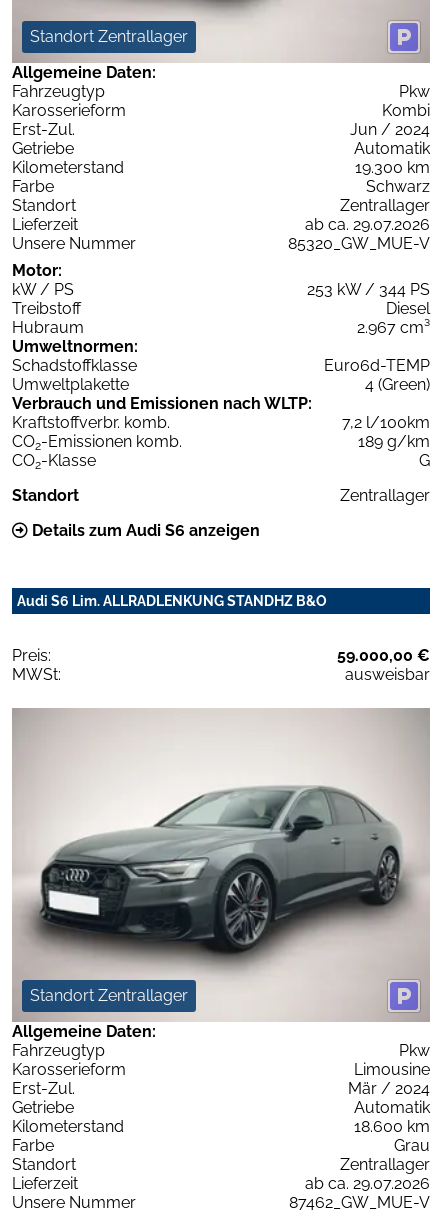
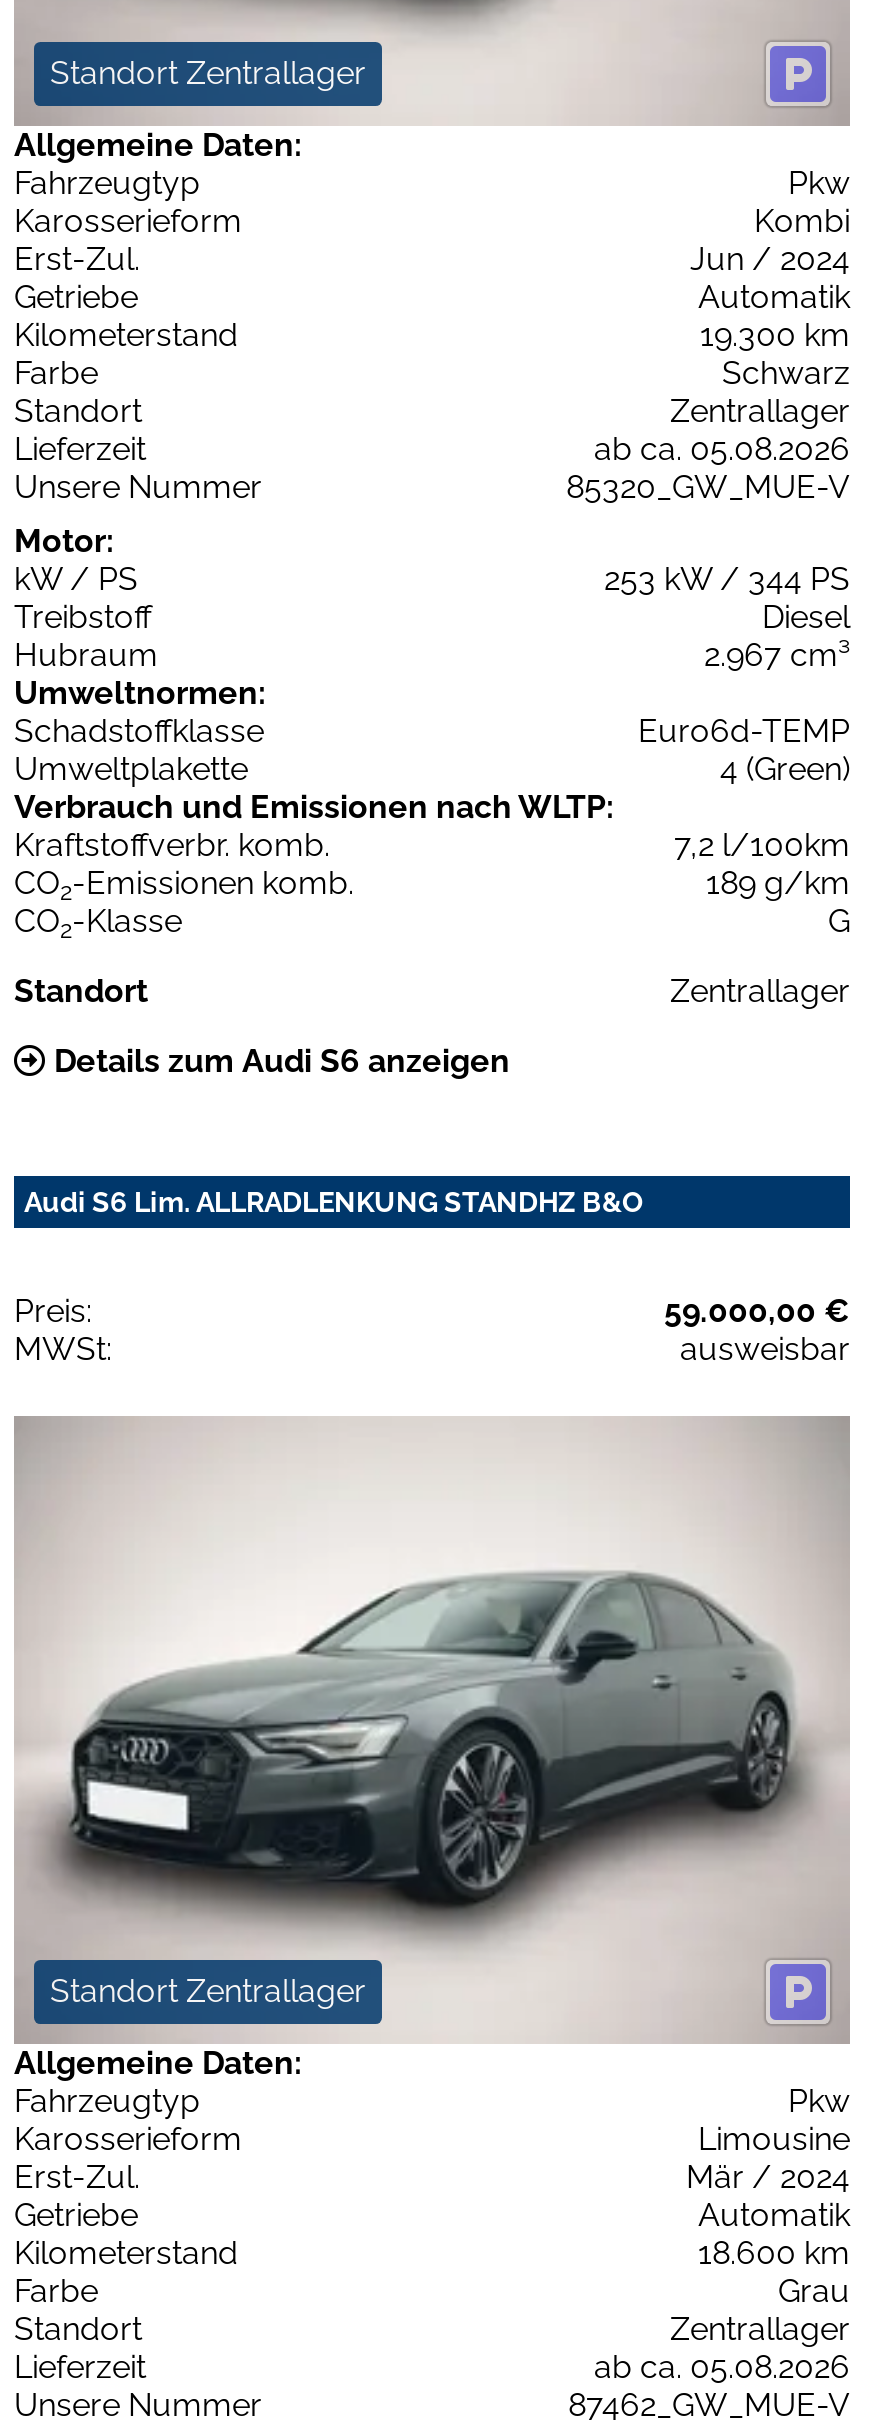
- ab ca. 29.07.2026
+ ab ca. 05.08.2026

- ab ca. 29.07.2026
+ ab ca. 05.08.2026
